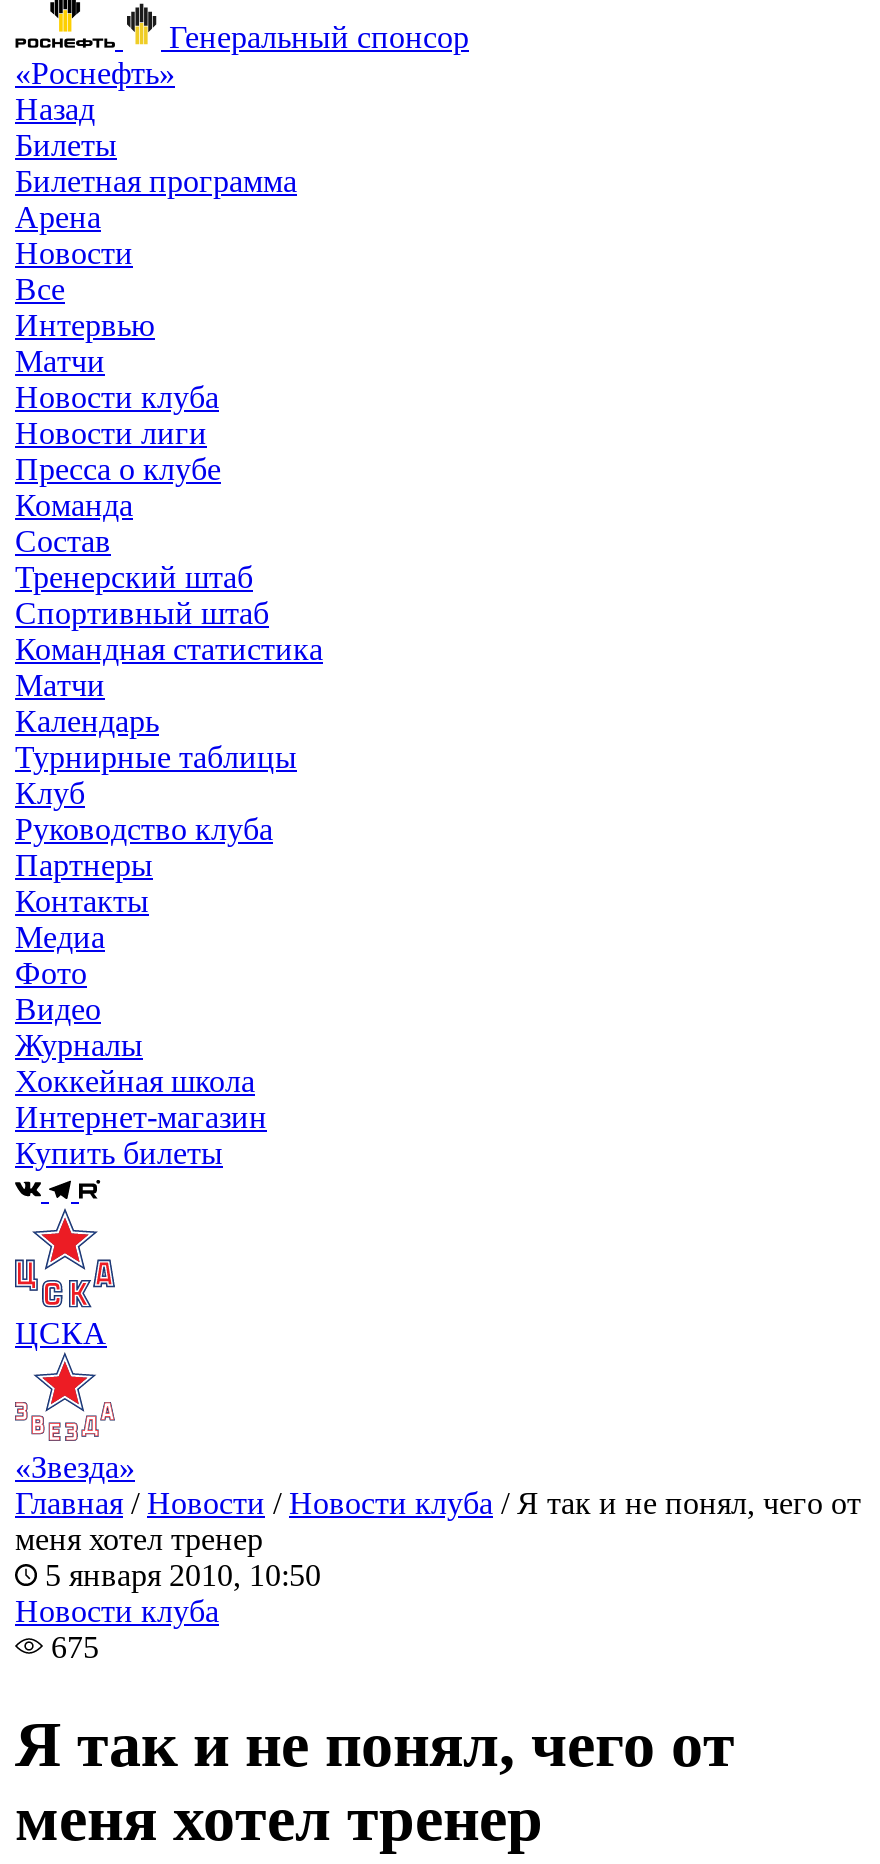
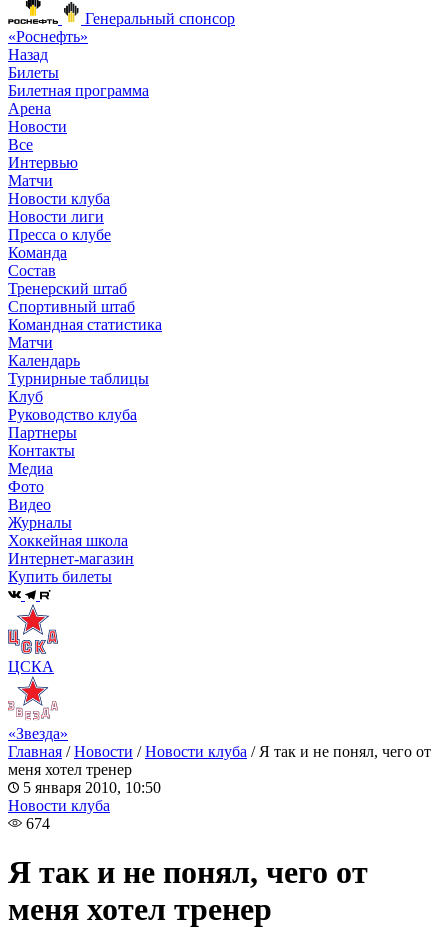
- 675
+ 674
